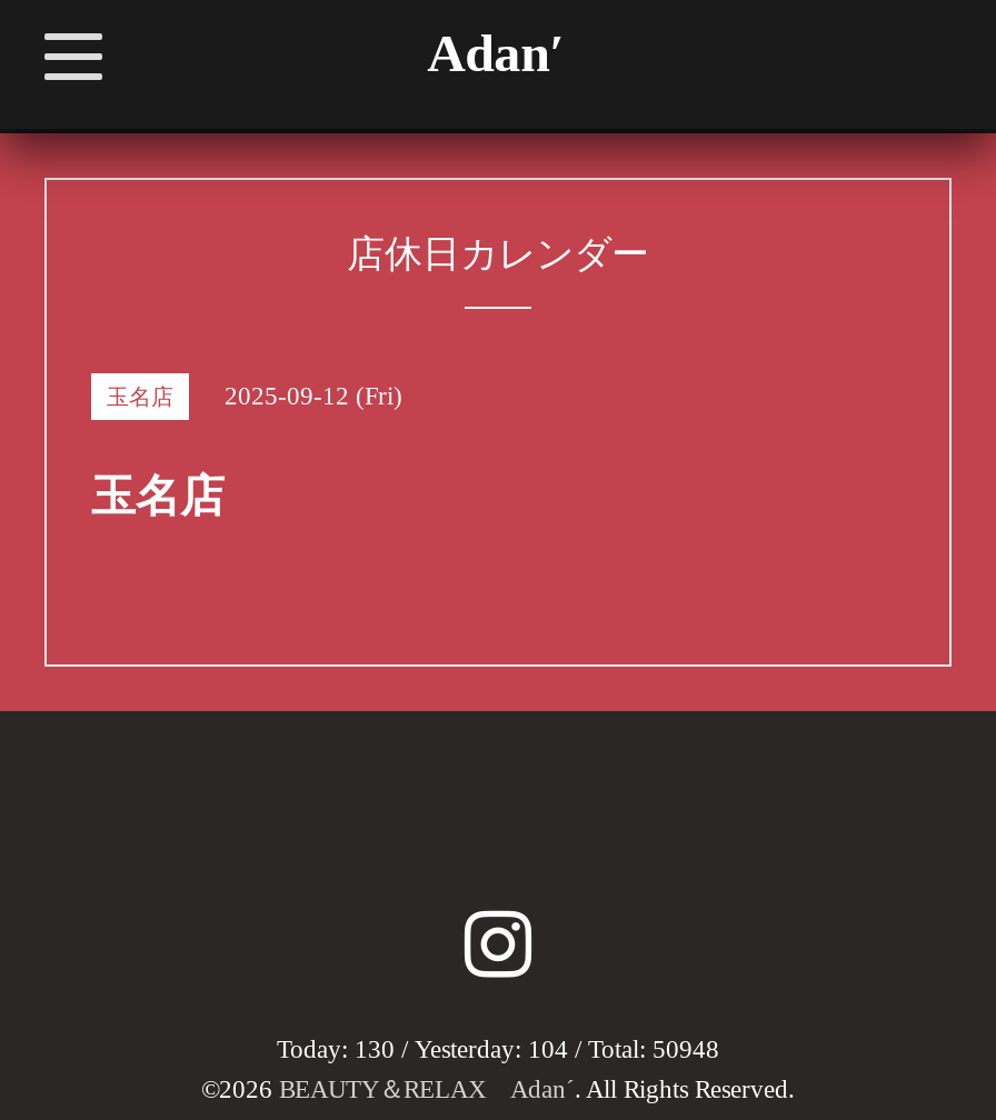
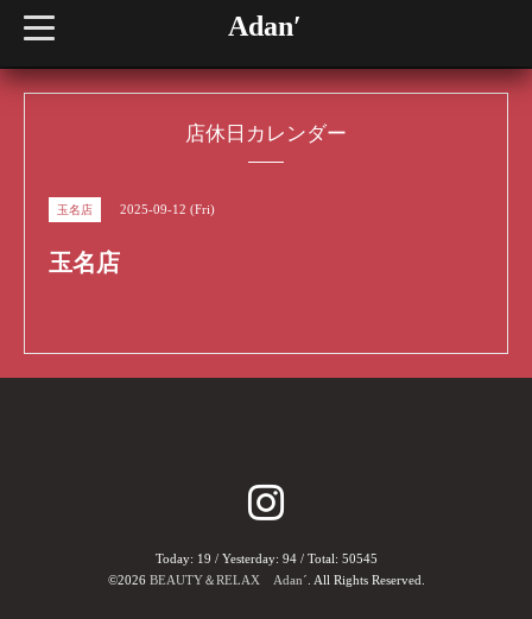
- Today: 130 / Yesterday: 104 / Total: 50948
+ Today: 19 / Yesterday: 94 / Total: 50545
